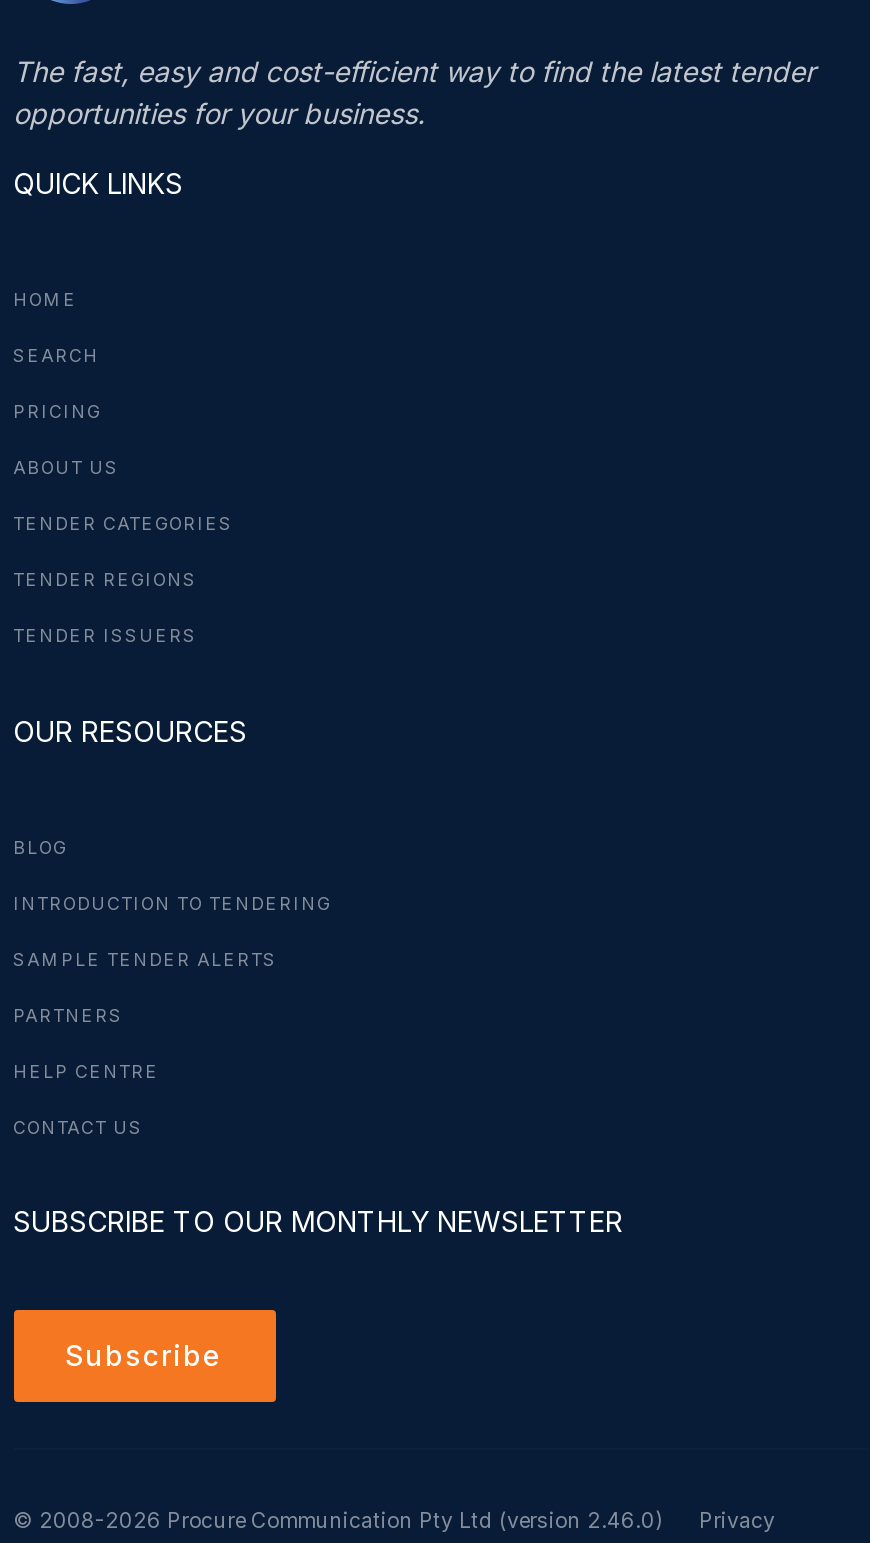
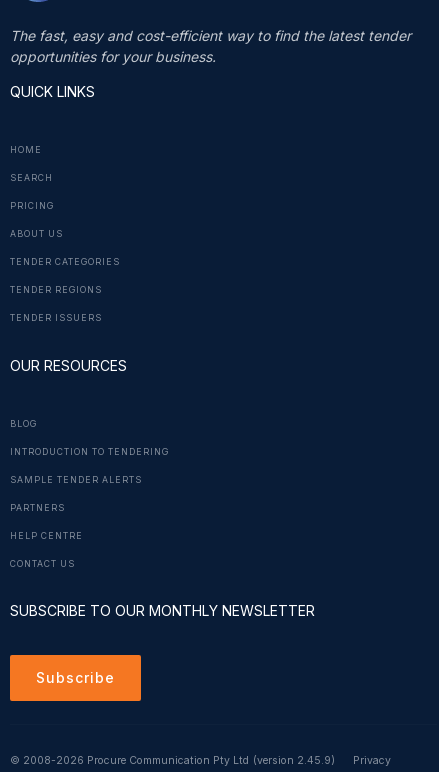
- © 2008-2026 Procure Communication Pty Ltd (version 2.46.0)
+ © 2008-2026 Procure Communication Pty Ltd (version 2.45.9)
